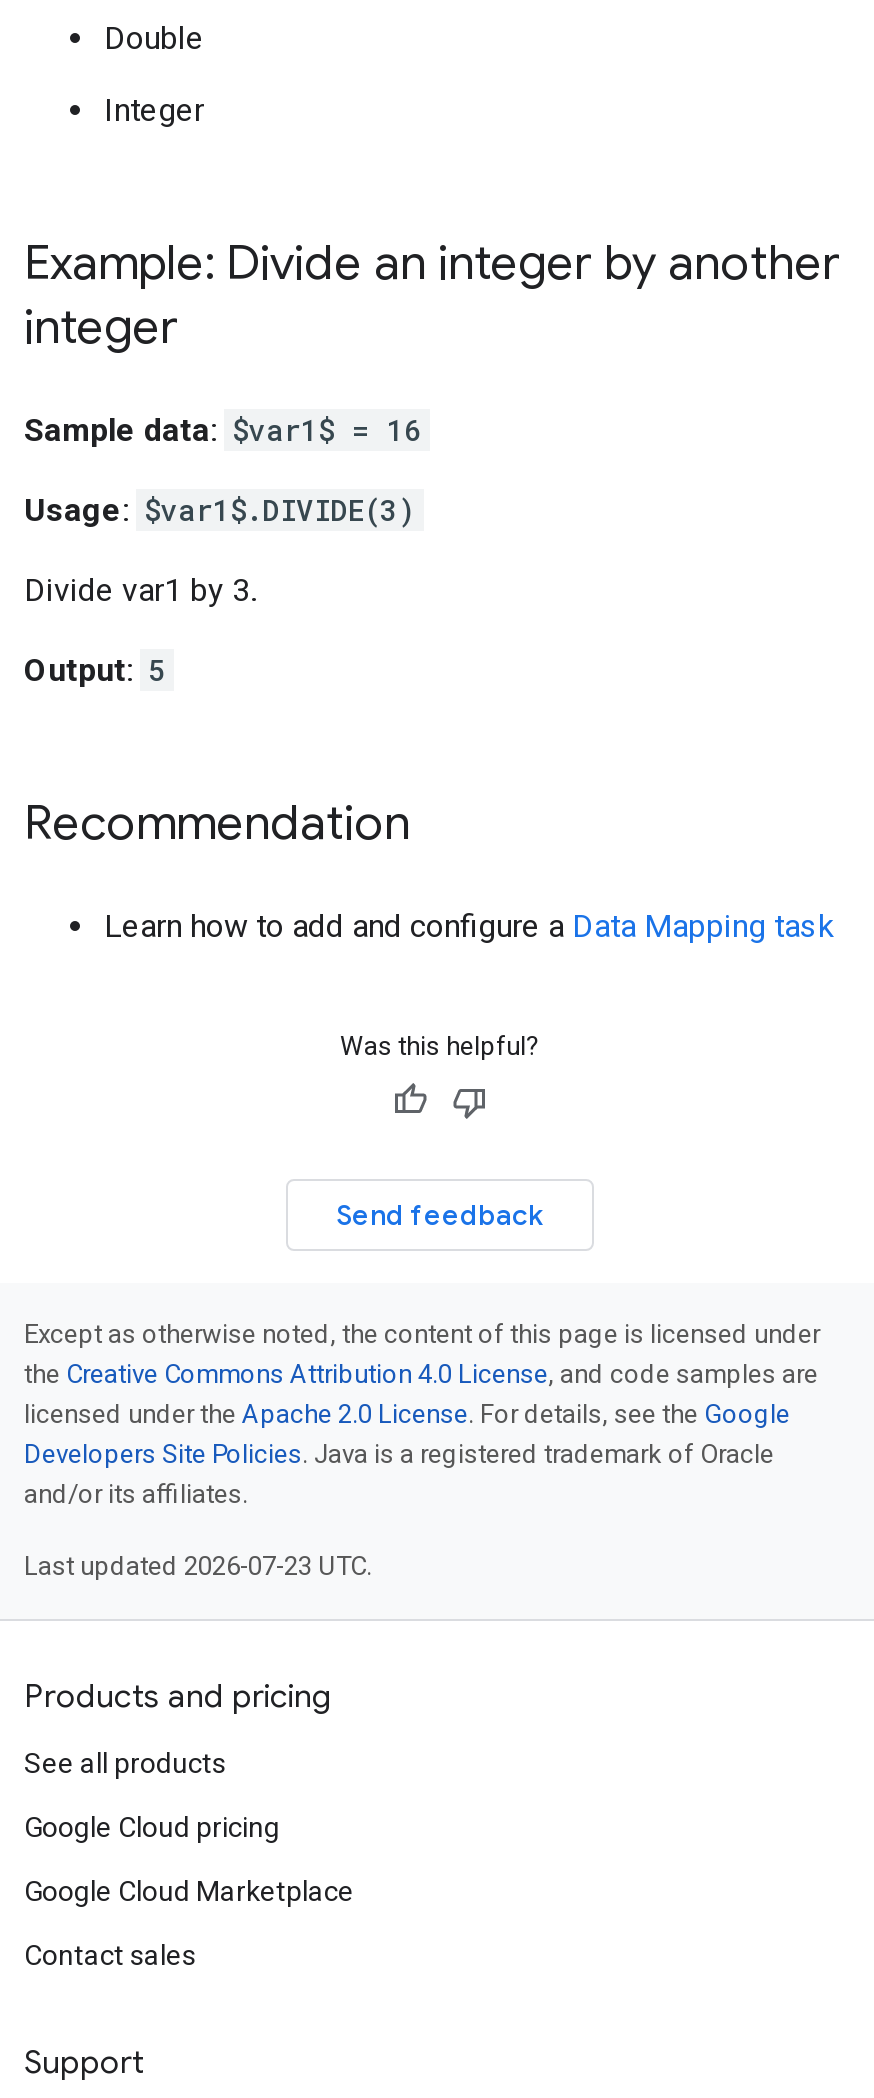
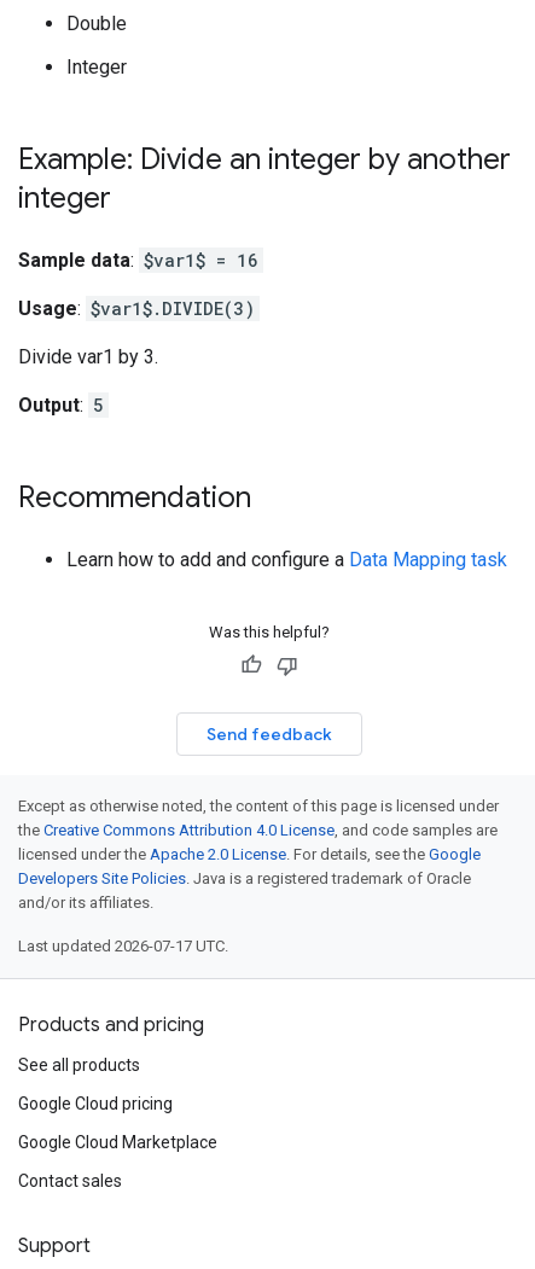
- Last updated 2026-07-23 UTC.
+ Last updated 2026-07-17 UTC.
